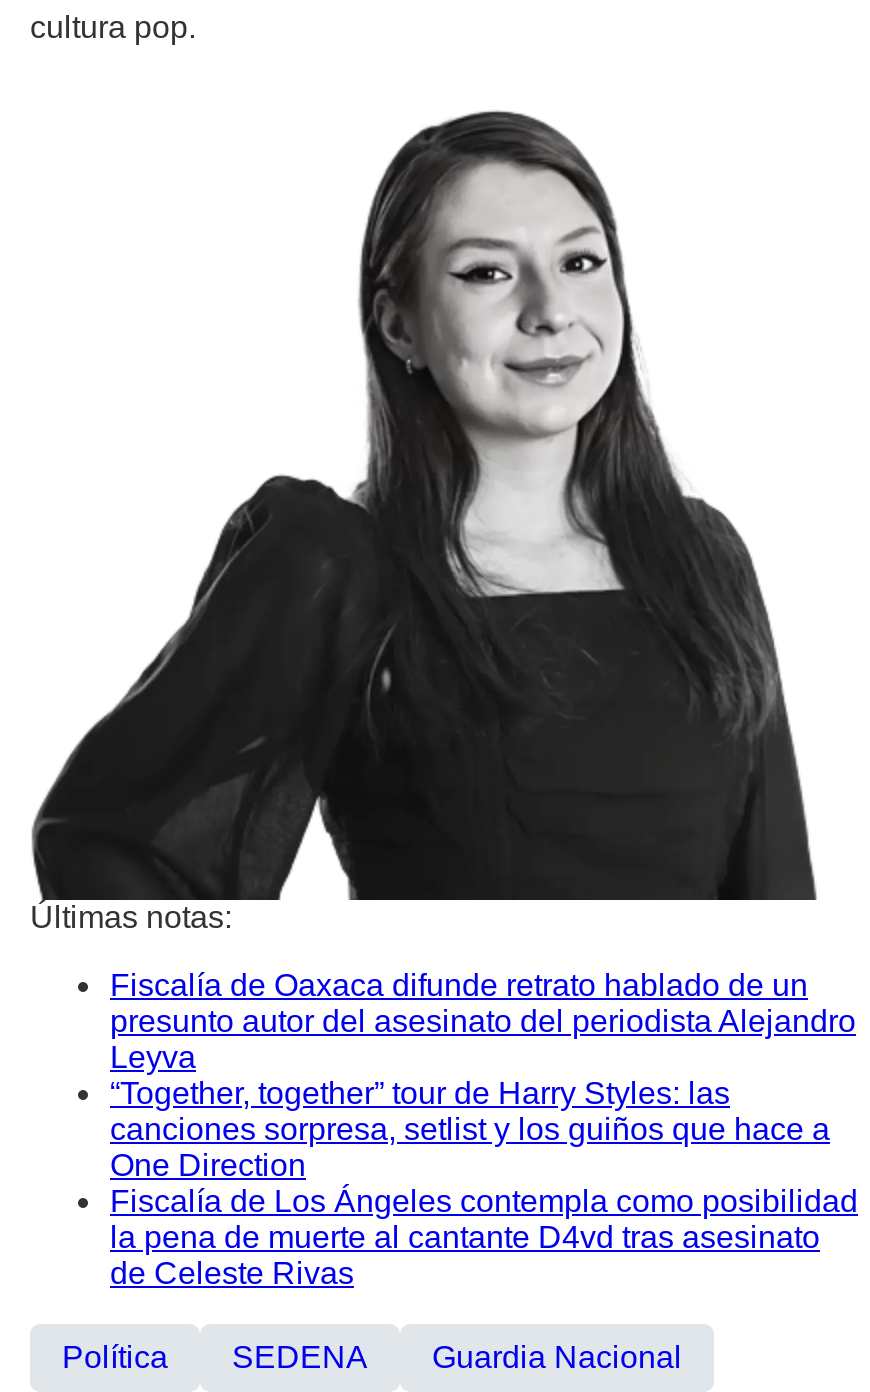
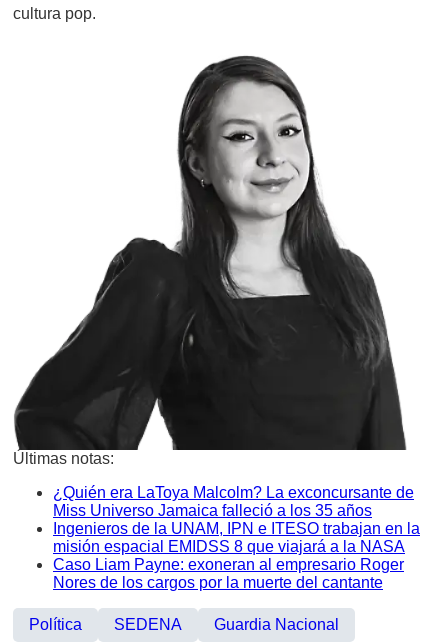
- Fiscalía de Oaxaca difunde retrato hablado de un
- presunto autor del asesinato del periodista Alejandro
- Leyva
- “Together, together” tour de Harry Styles: las
- canciones sorpresa, setlist y los guiños que hace a
- One Direction
- Fiscalía de Los Ángeles contempla como posibilidad
- la pena de muerte al cantante D4vd tras asesinato
- de Celeste Rivas
+ ¿Quién era LaToya Malcolm? La exconcursante de
+ Miss Universo Jamaica falleció a los 35 años
+ Ingenieros de la UNAM, IPN e ITESO trabajan en la
+ misión espacial EMIDSS 8 que viajará a la NASA
+ Caso Liam Payne: exoneran al empresario Roger
+ Nores de los cargos por la muerte del cantante
